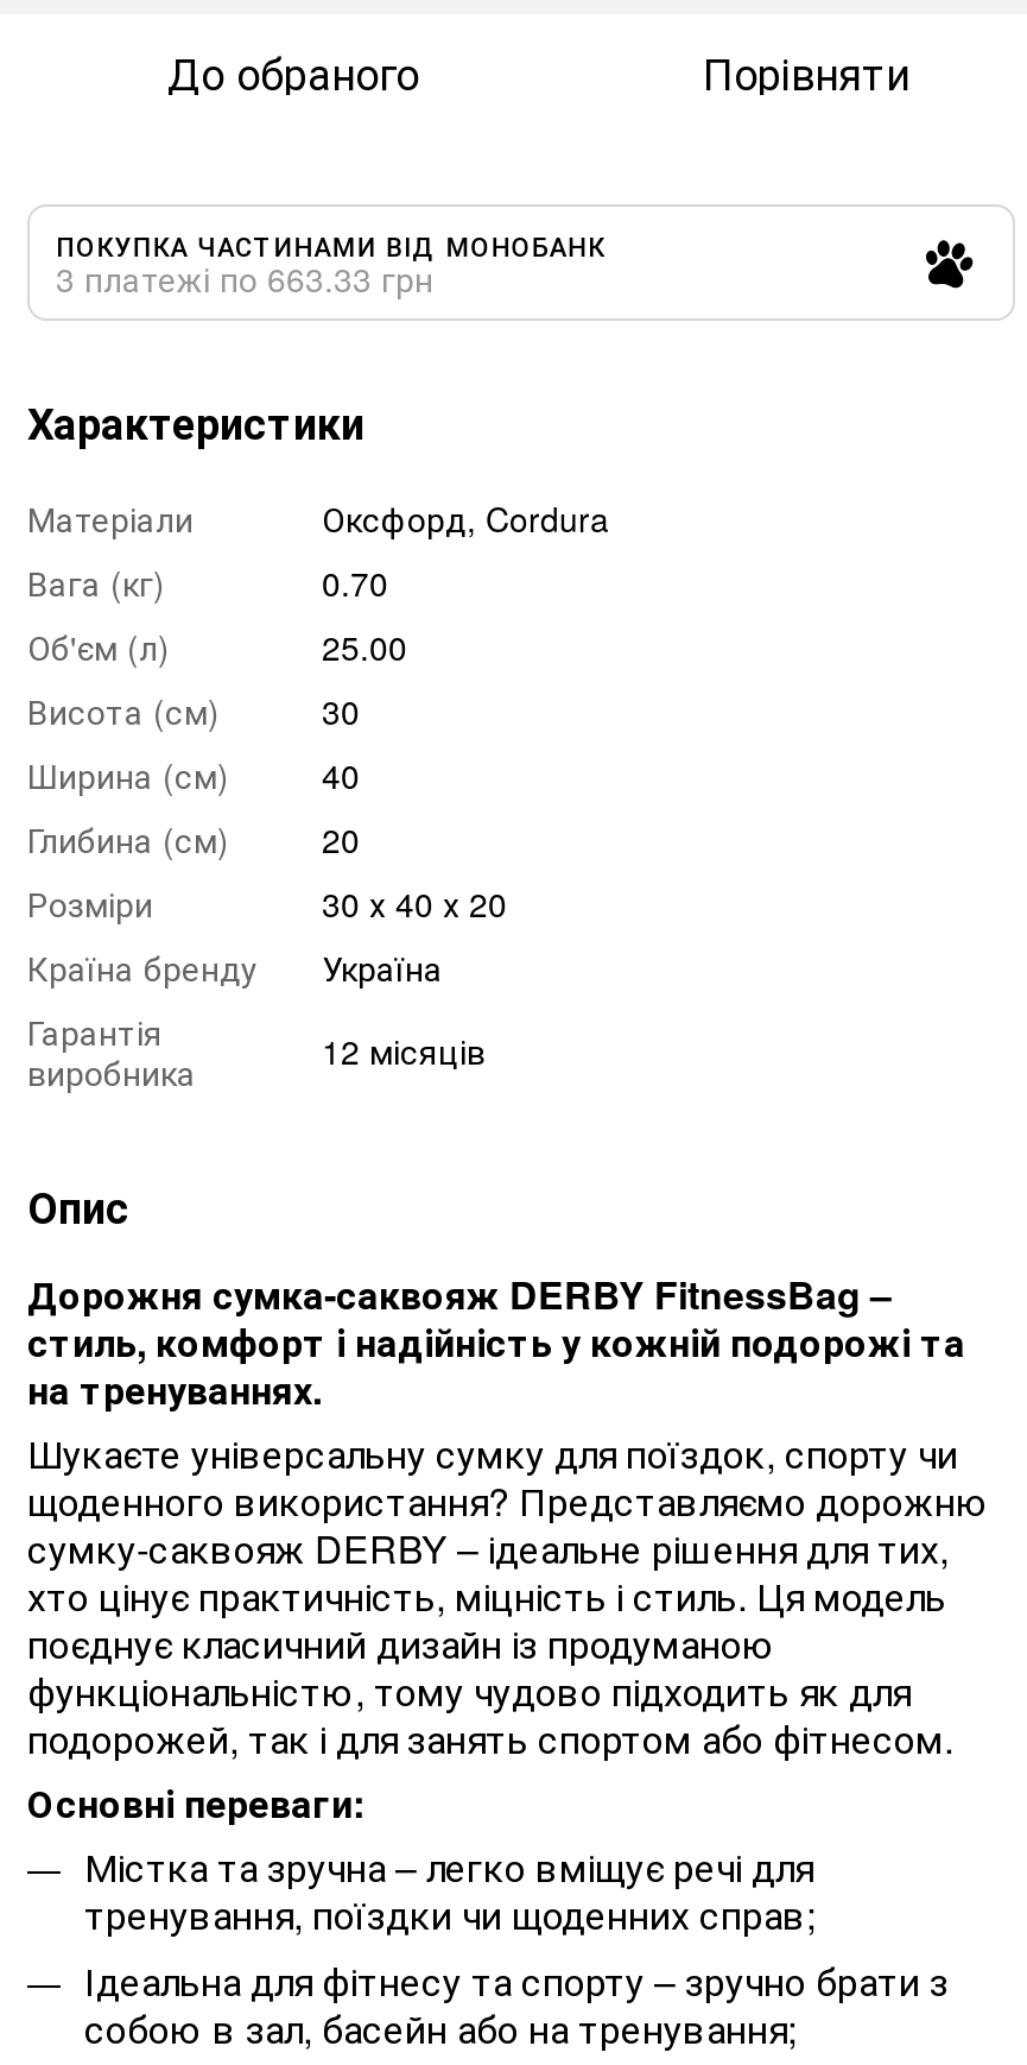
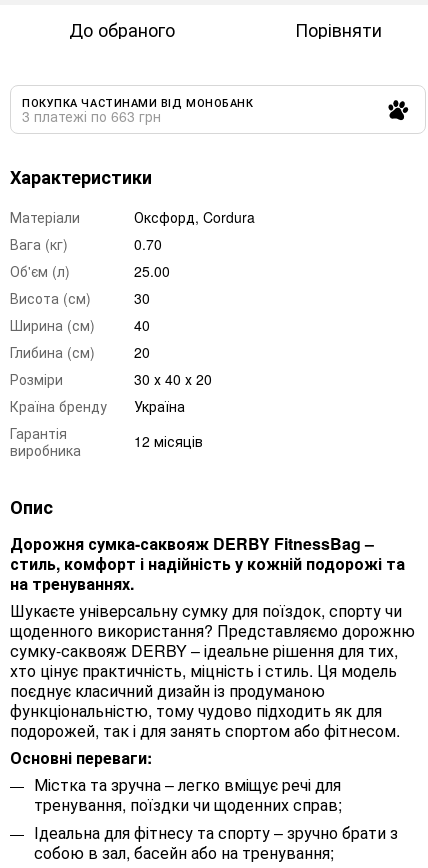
- 3 платежі по 663.33 грн
+ 3 платежі по 663 грн
